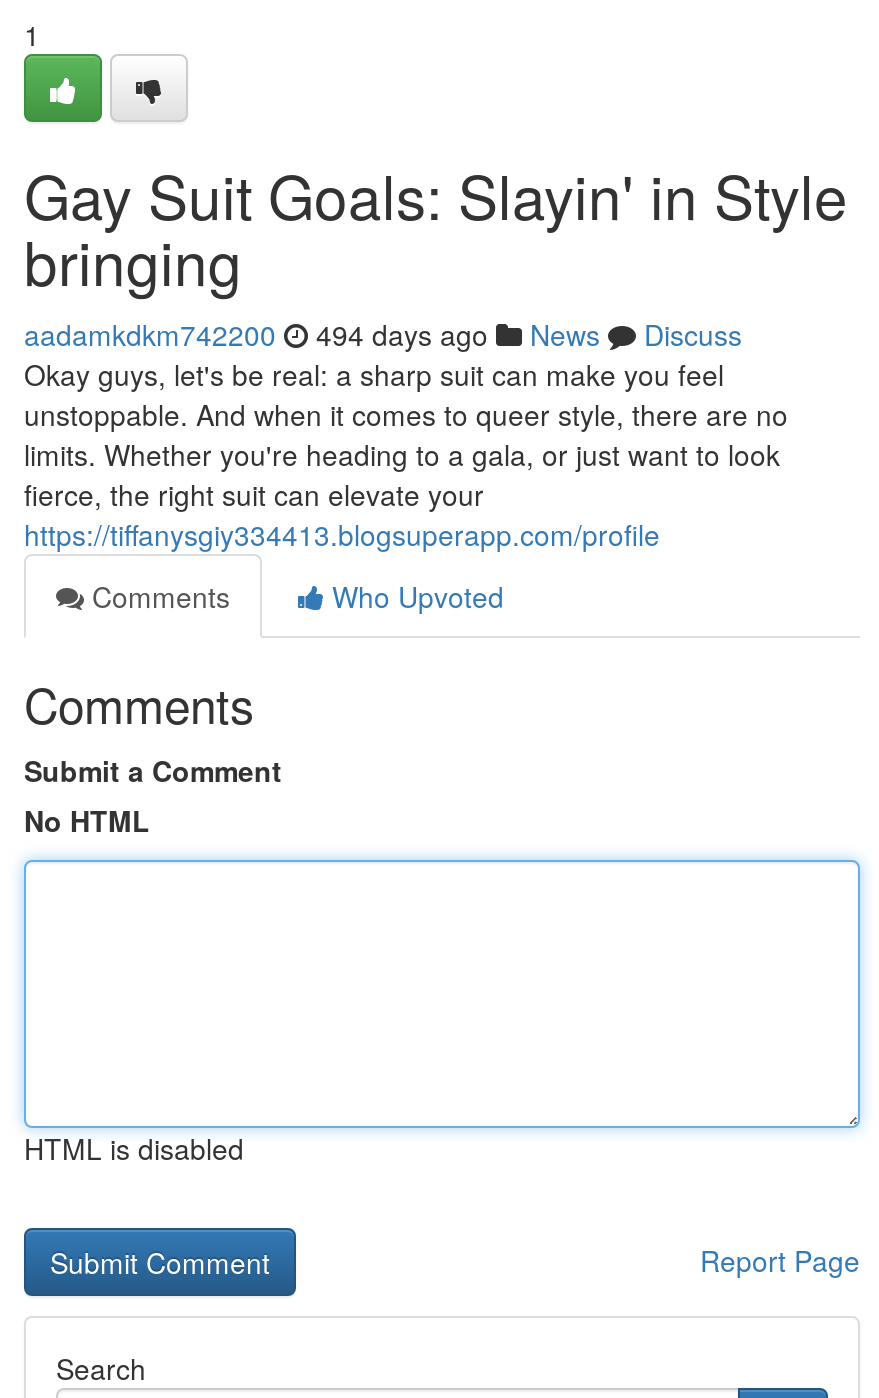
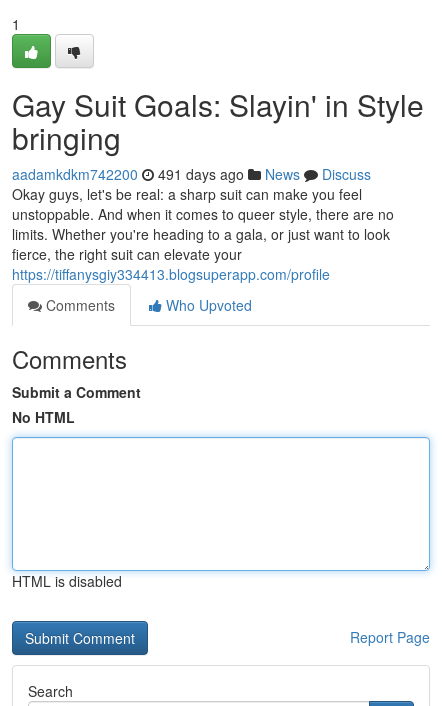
- aadamkdkm742200 494 days ago News Discuss
+ aadamkdkm742200 491 days ago News Discuss
